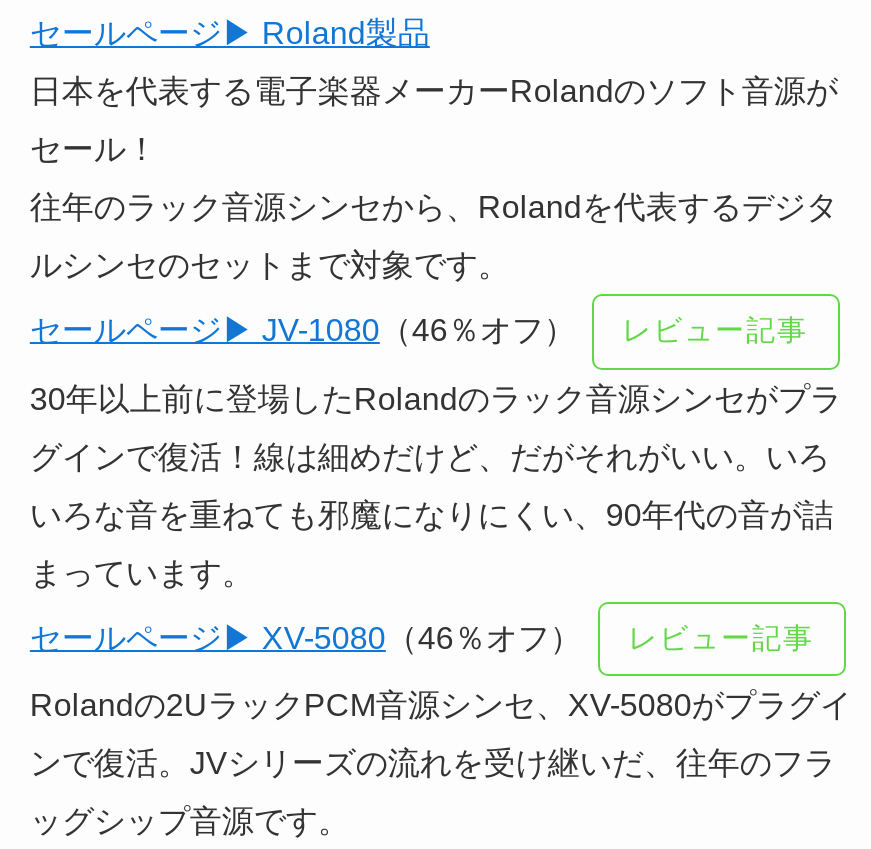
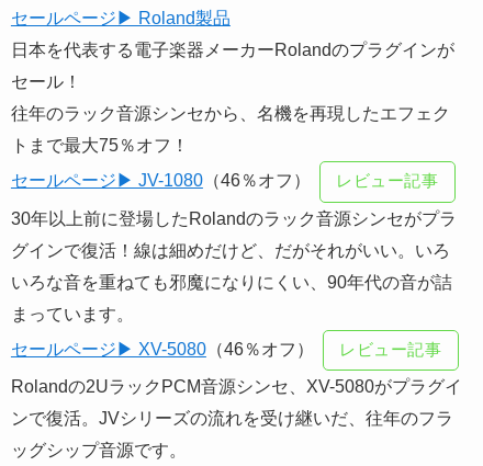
- 日本を代表する電子楽器メーカーRolandのソフト音源が
+ 日本を代表する電子楽器メーカーRolandのプラグインが

- 往年のラック音源シンセから、Rolandを代表するデジタ
+ 往年のラック音源シンセから、名機を再現したエフェク

- ルシンセのセットまで対象です。
+ トまで最大75％オフ！
